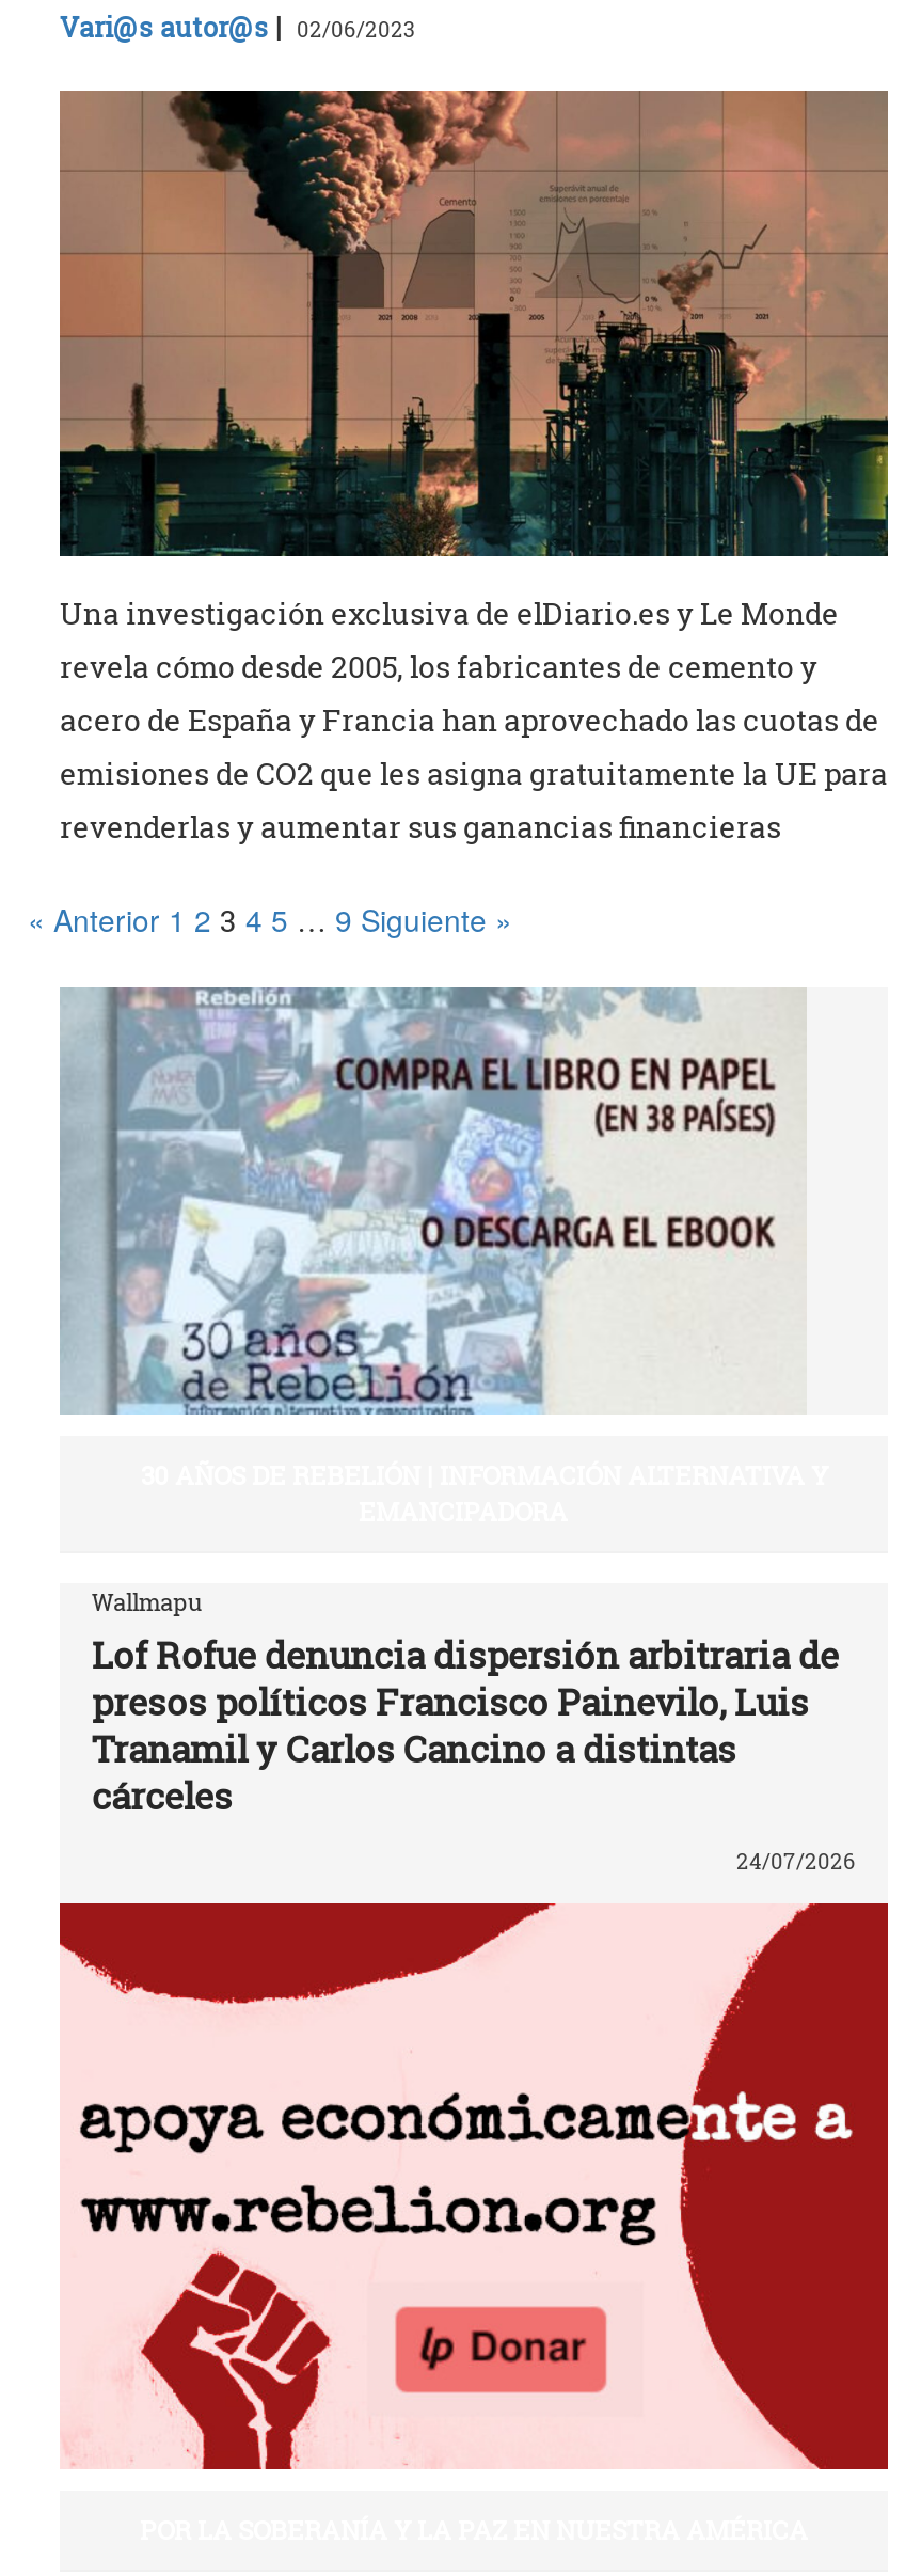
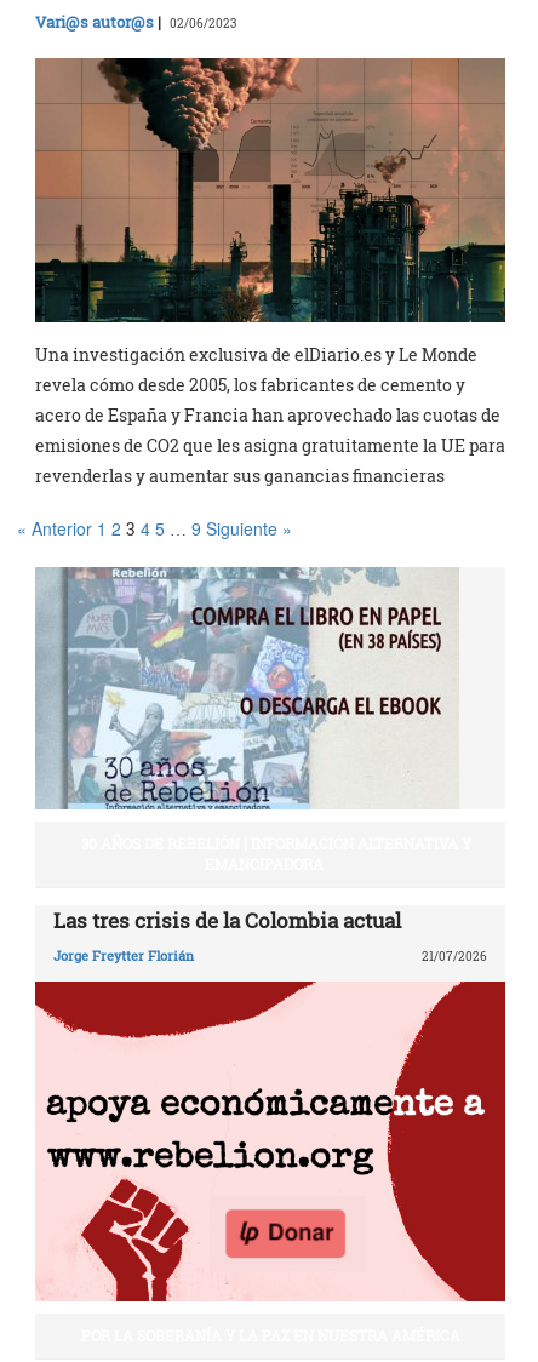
- Wallmapu
- Lof Rofue denuncia dispersión arbitraria de
- presos políticos Francisco Painevilo, Luis
- Tranamil y Carlos Cancino a distintas
- cárceles
+ Las tres crisis de la Colombia actual

- 24/07/2026
+ Jorge Freytter Florián
+ 21/07/2026
